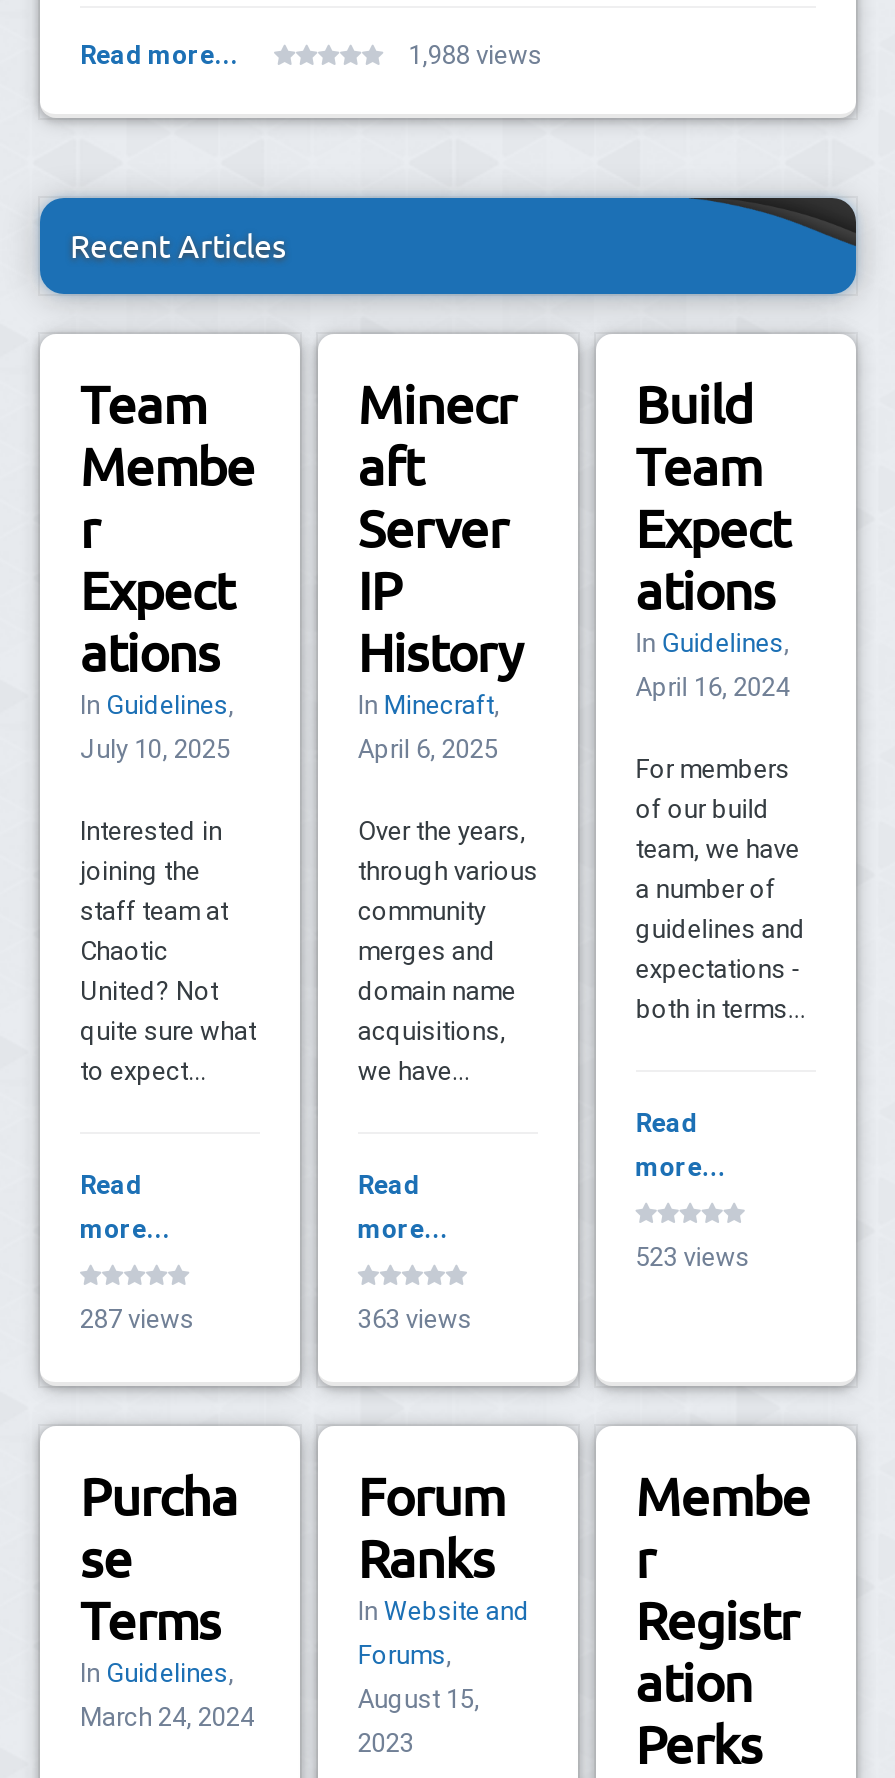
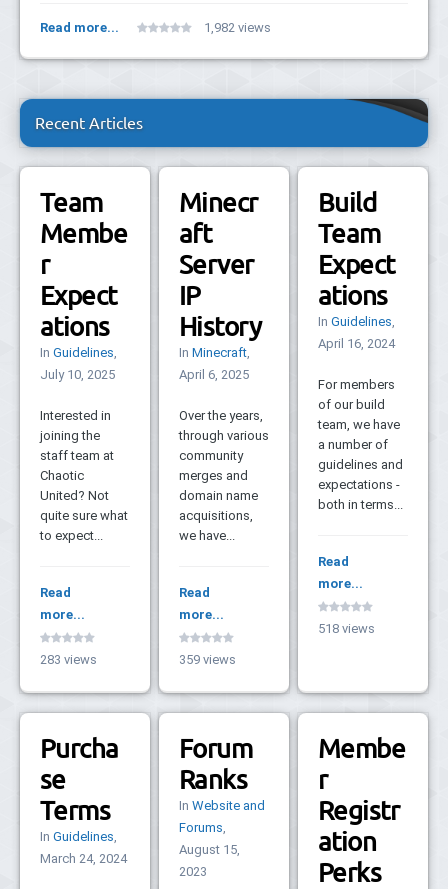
- 1,988 views
+ 1,982 views

- 523 views
+ 518 views

- 287 views
+ 283 views

- 363 views
+ 359 views
